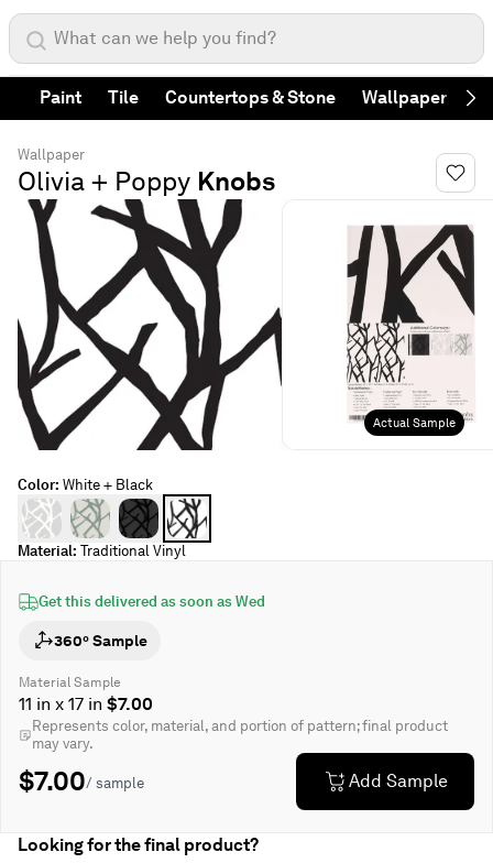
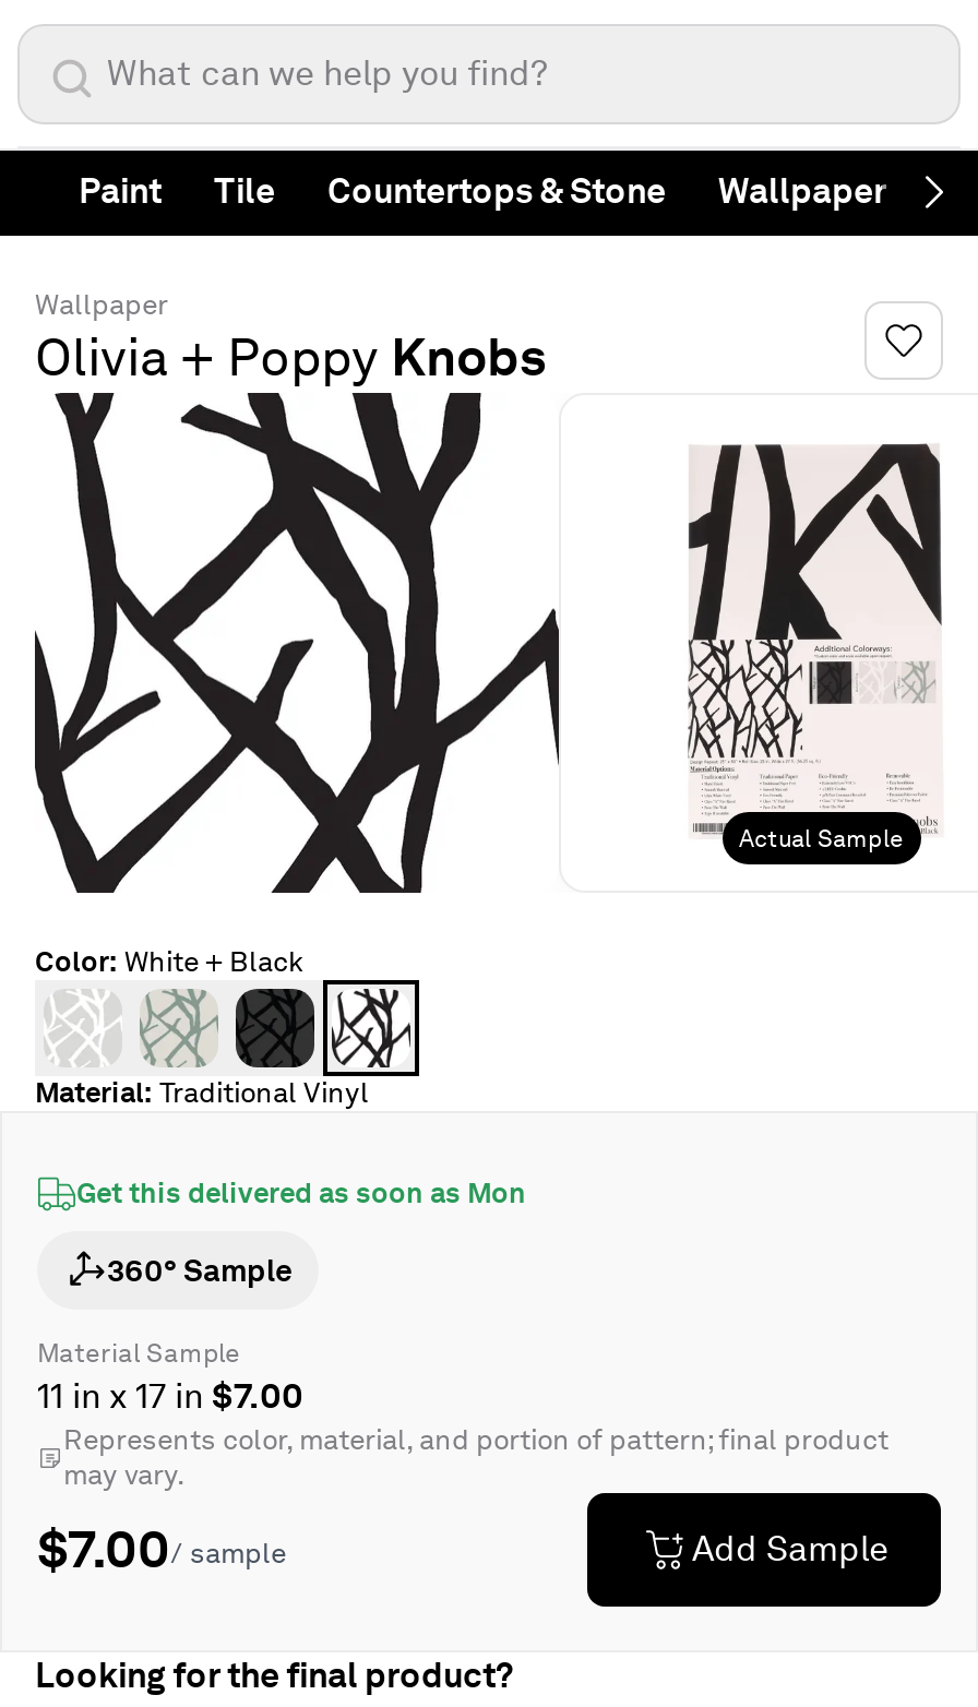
- Get this delivered as soon as Wed
+ Get this delivered as soon as Mon
